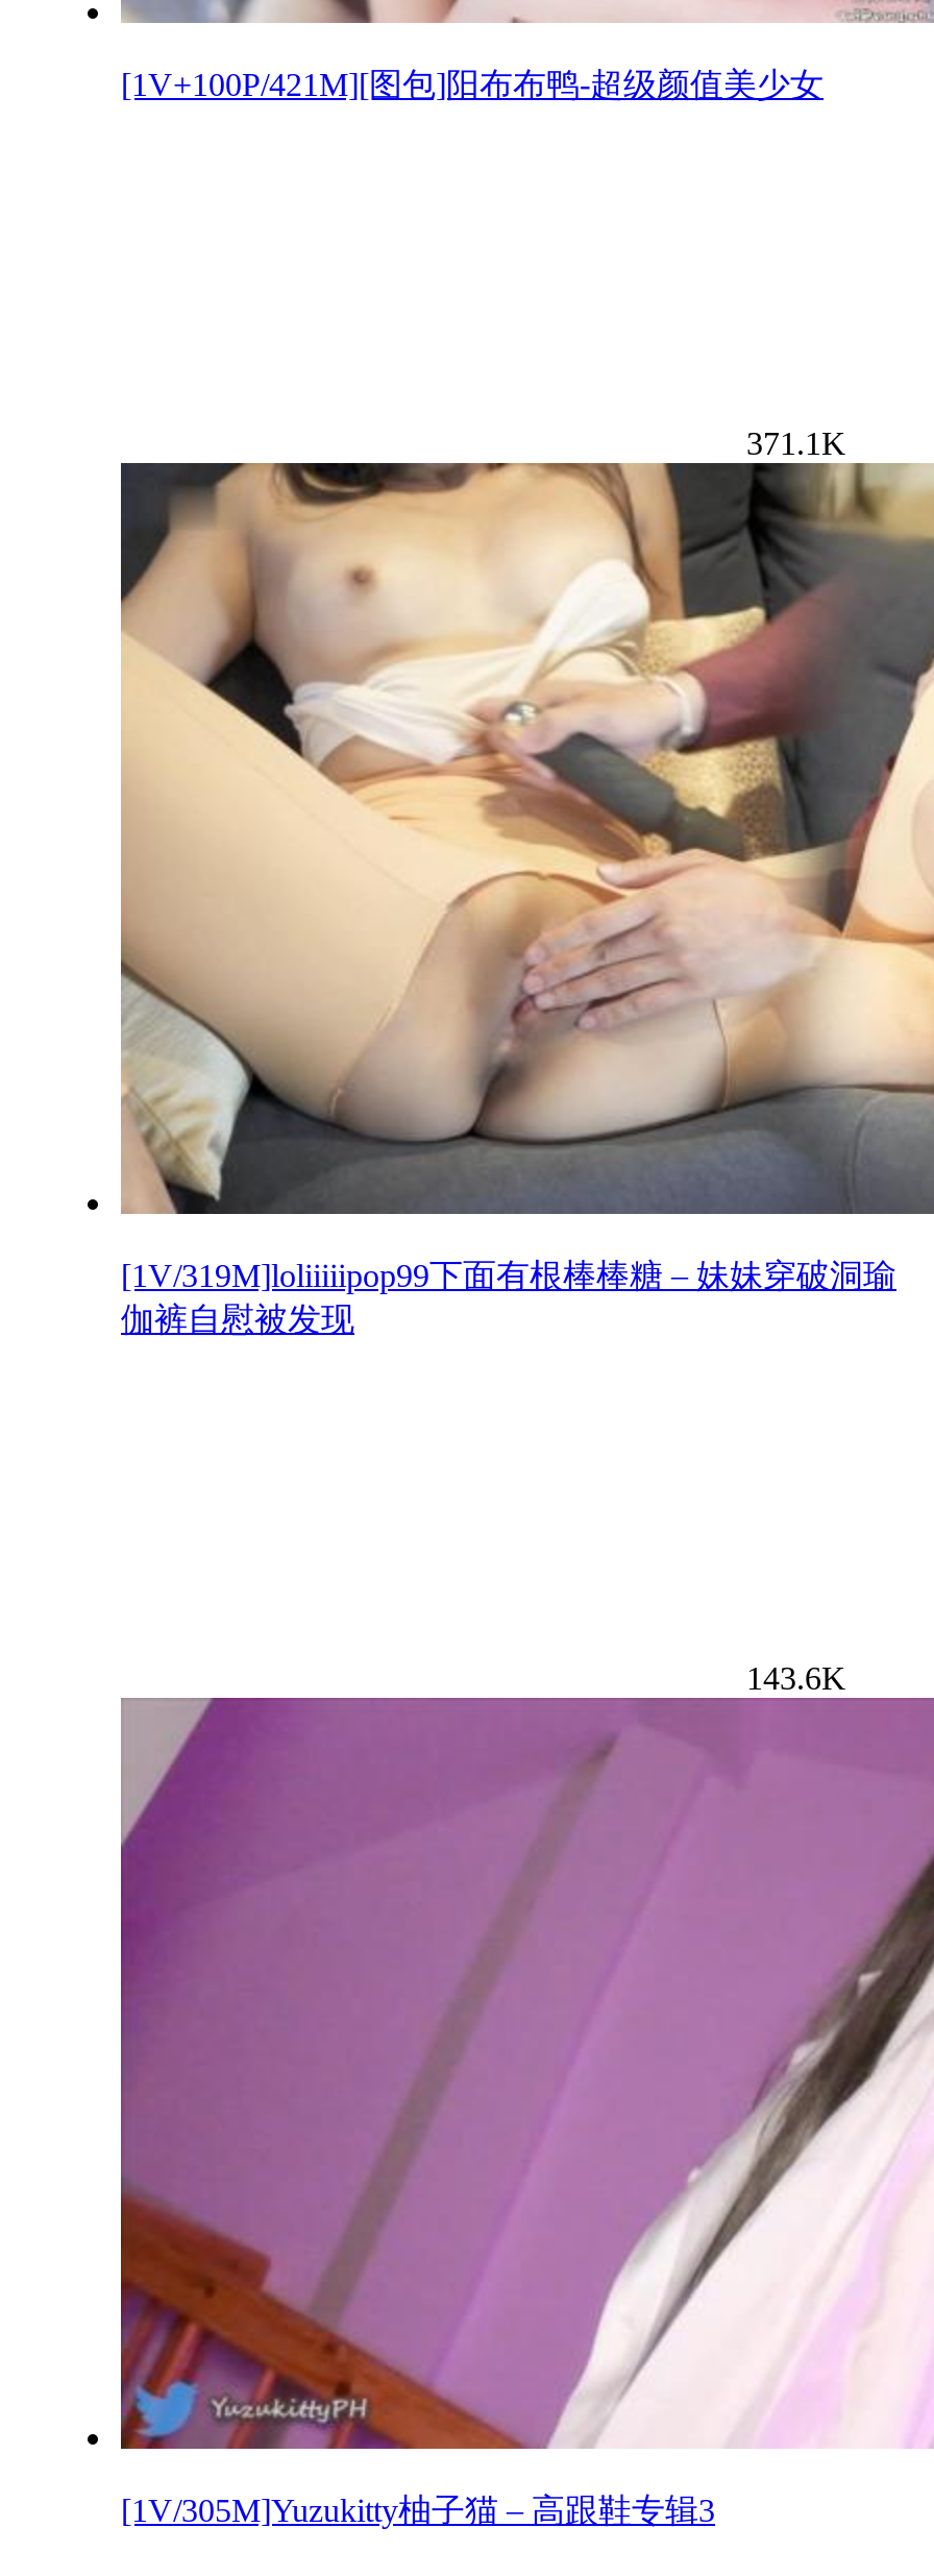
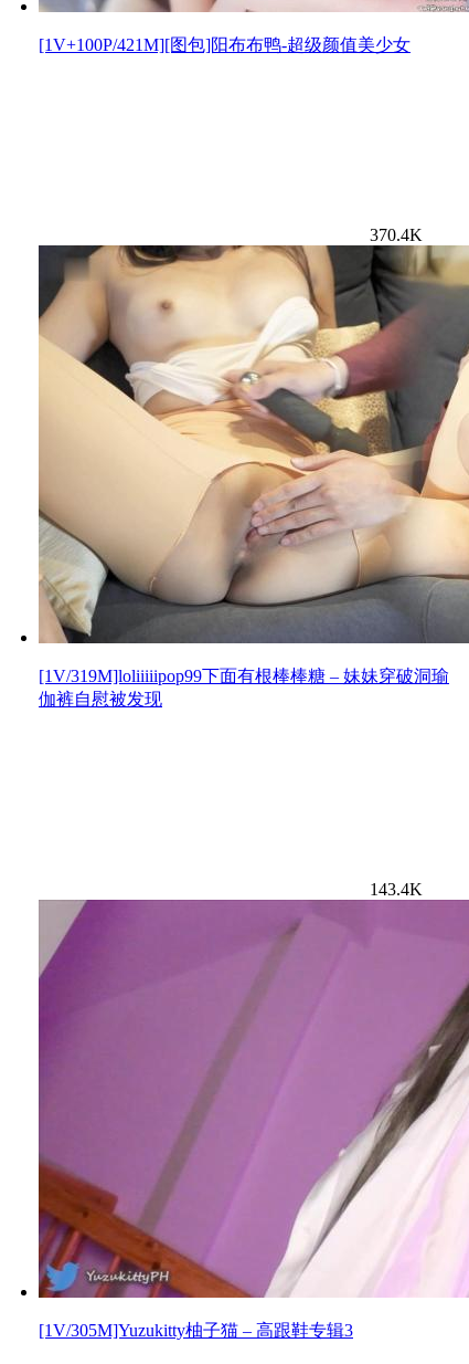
- 371.1K
+ 370.4K

- 143.6K
+ 143.4K
